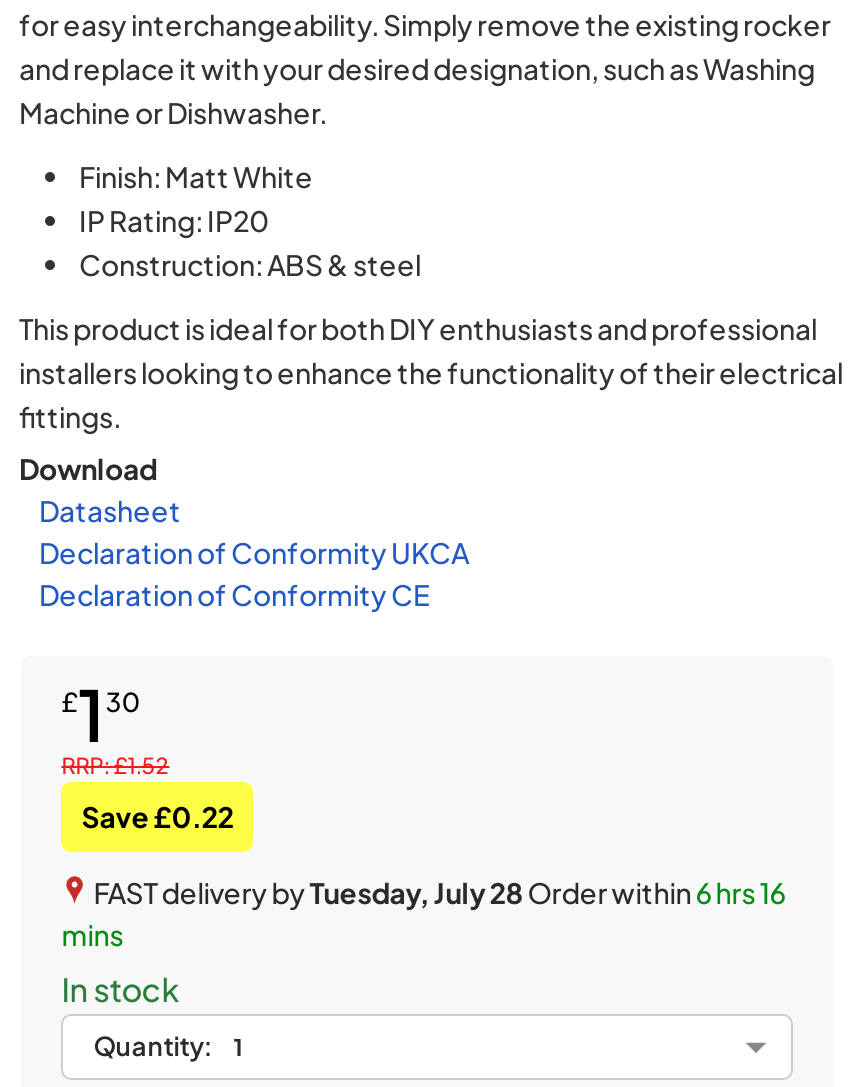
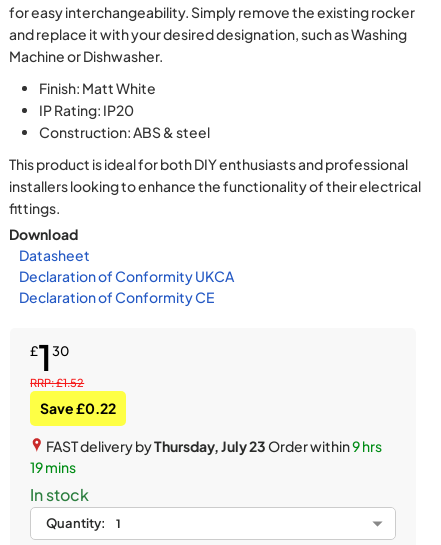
- FAST delivery byTuesday, July 28 Order within 6 hrs 16
- mins
+ FAST delivery byThursday, July 23 Order within 9 hrs
+ 19 mins
